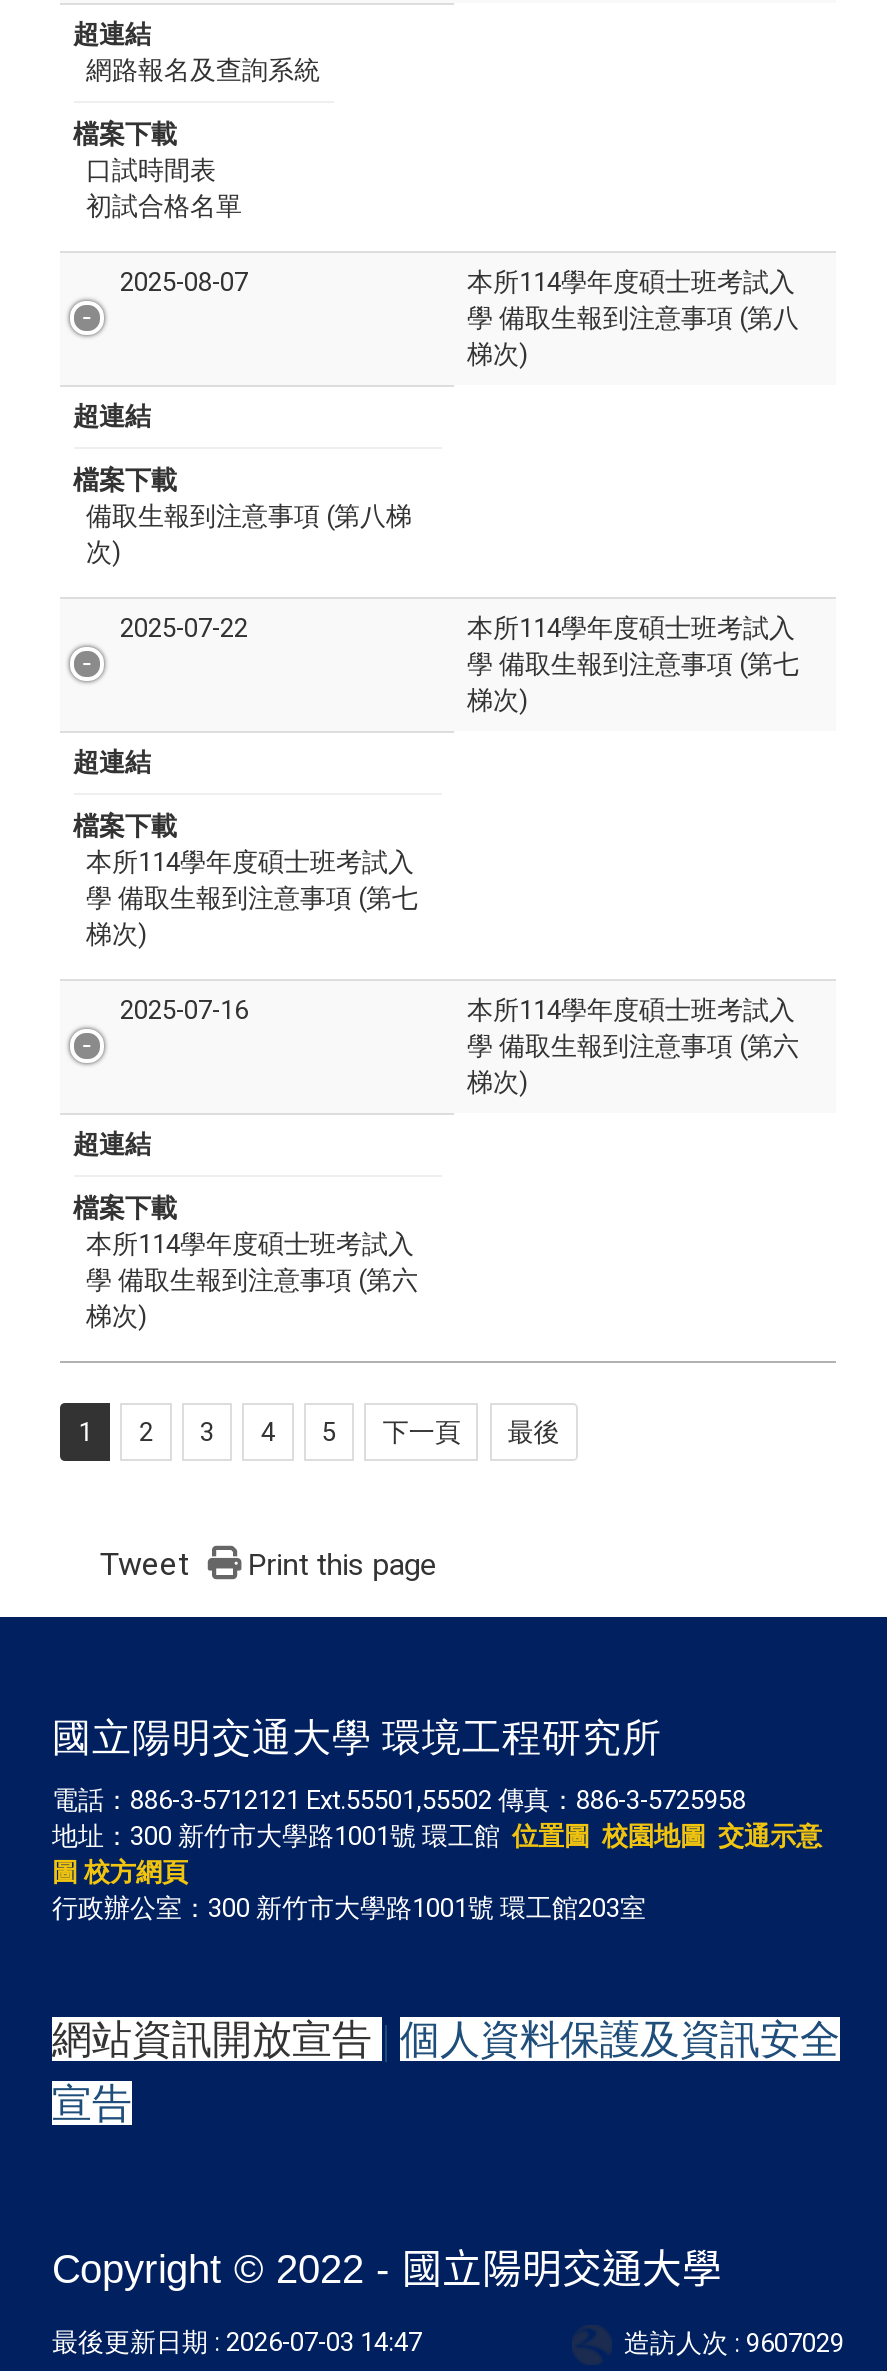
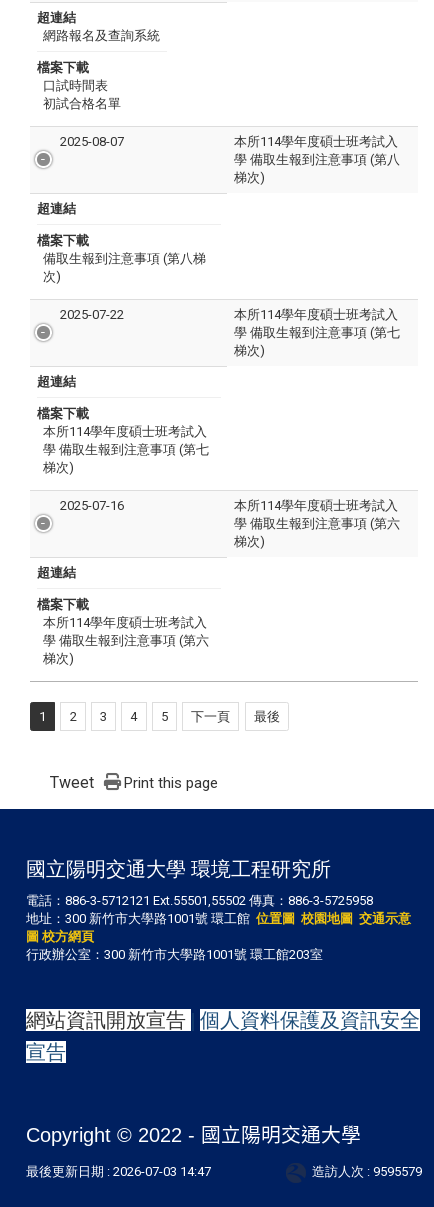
- 造訪人次 : 9607029
+ 造訪人次 : 9595579
